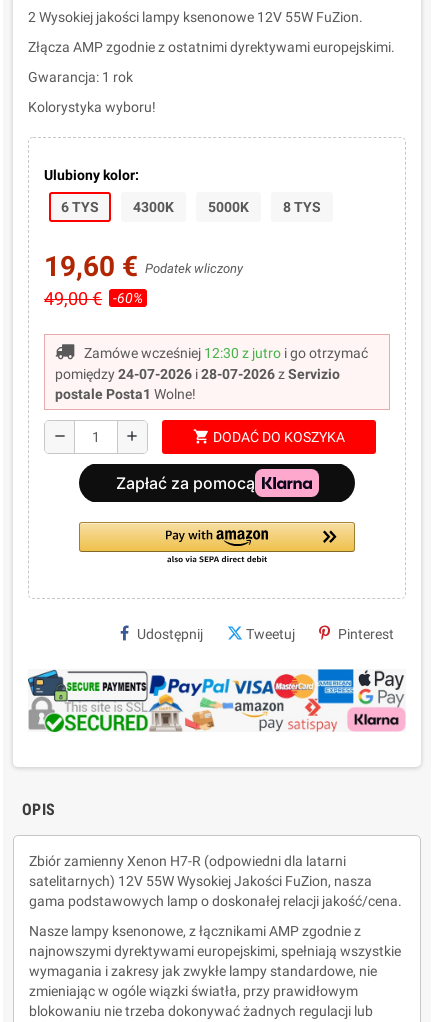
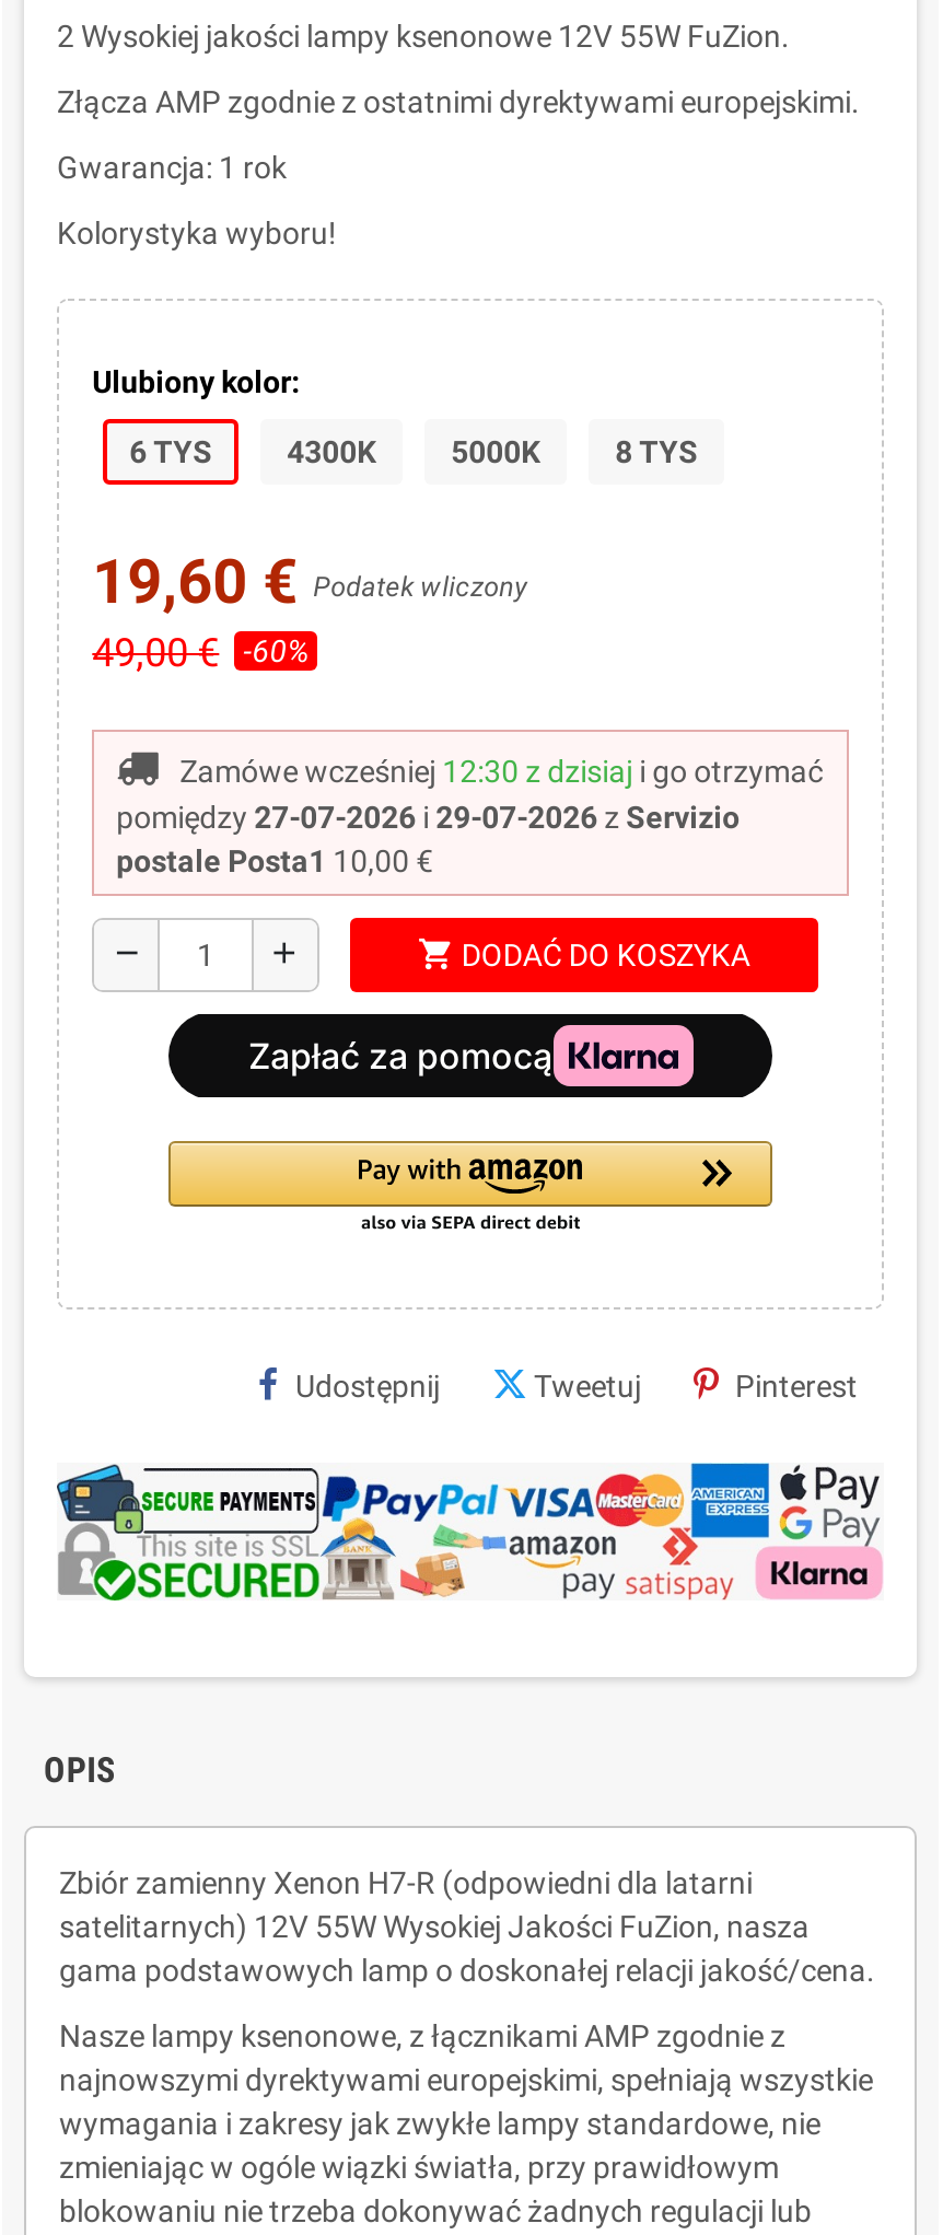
- Zamówe wcześniej 12:30 z jutro i go otrzymać
- pomiędzy 24-07-2026 i 28-07-2026 z Servizio
- postale Posta1 Wolne!
+ Zamówe wcześniej 12:30 z dzisiaj i go otrzymać
+ pomiędzy 27-07-2026 i 29-07-2026 z Servizio
+ postale Posta1 10,00 €
